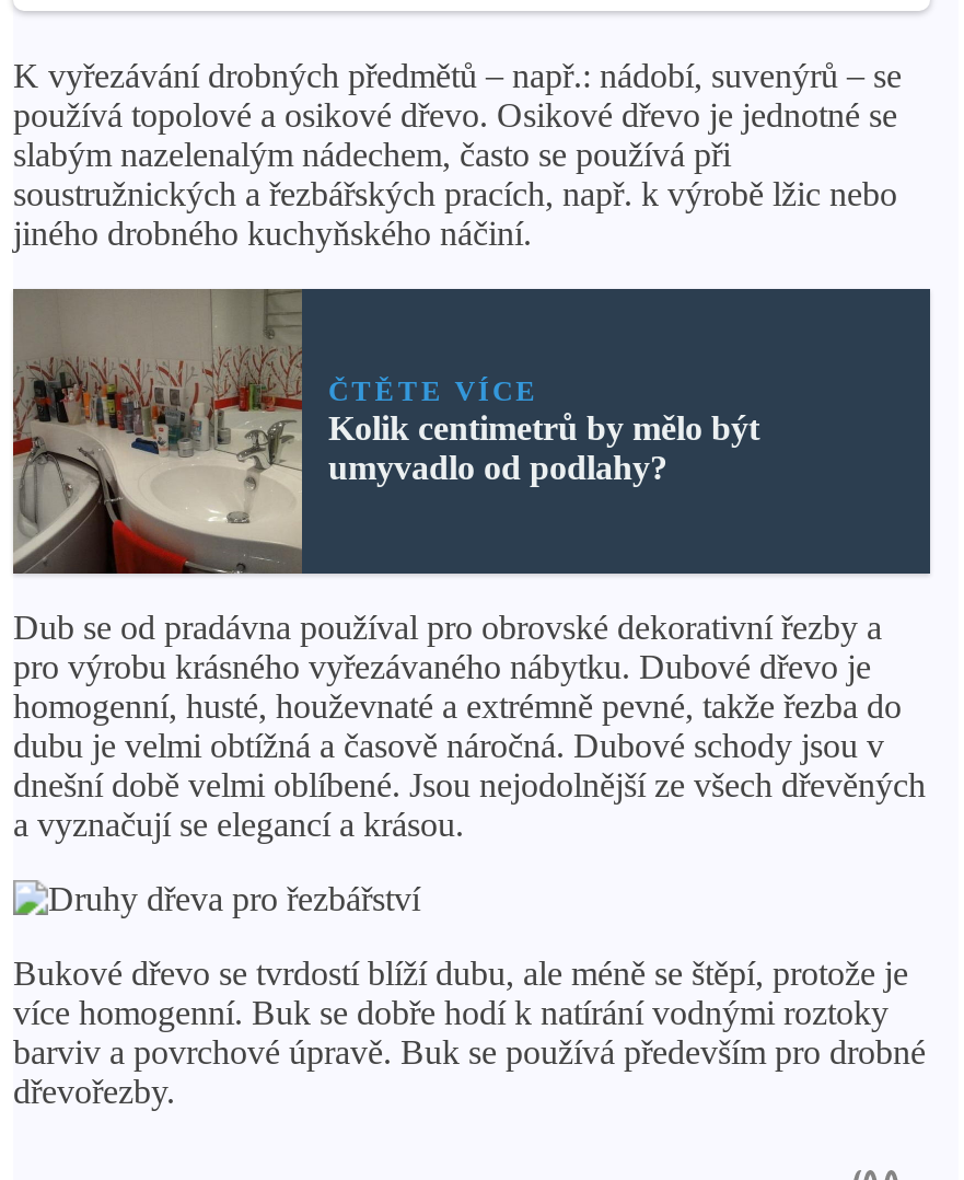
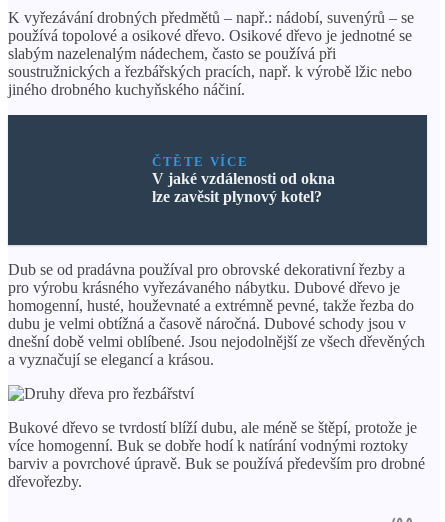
- [image]

- Kolik centimetrů by mělo být
- umyvadlo od podlahy?
+ V jaké vzdálenosti od okna
+ lze zavěsit plynový kotel?
